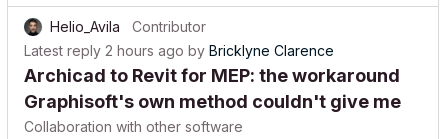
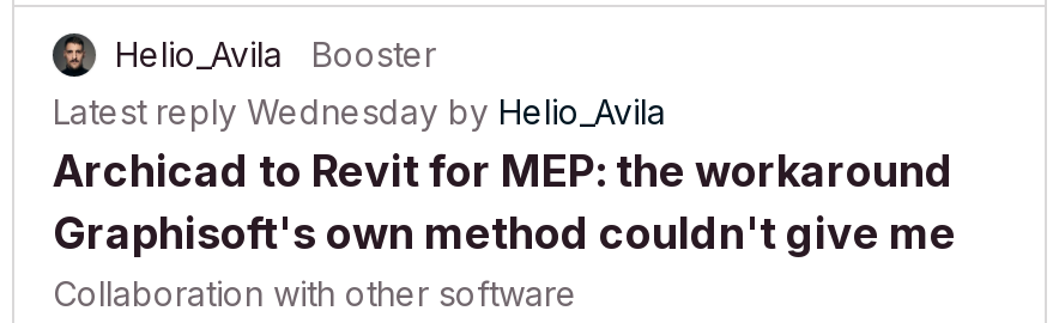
- Contributor
- Latest reply 2 hours ago by Bricklyne Clarence
+ Booster
+ Latest reply Wednesday by Helio_Avila
